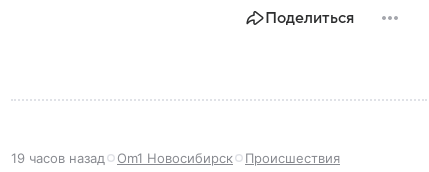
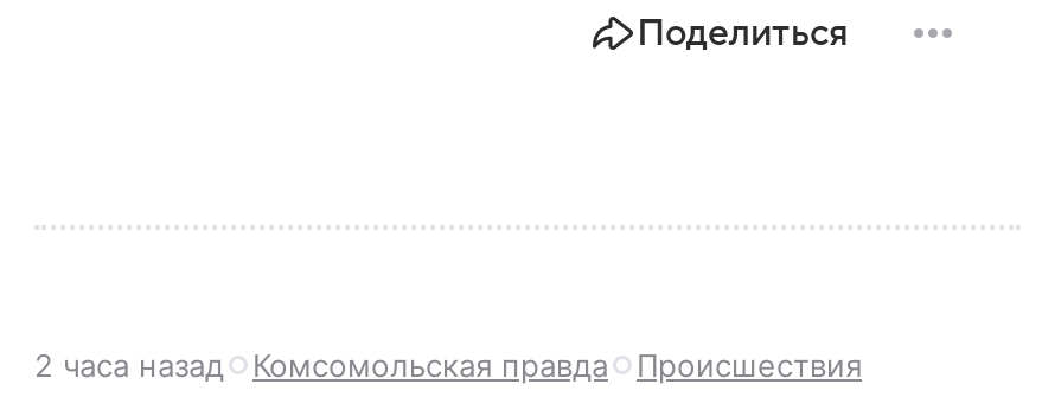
- 19 часов назад
- Om1 Новосибирск
+ 2 часа назад
+ Комсомольская правда
